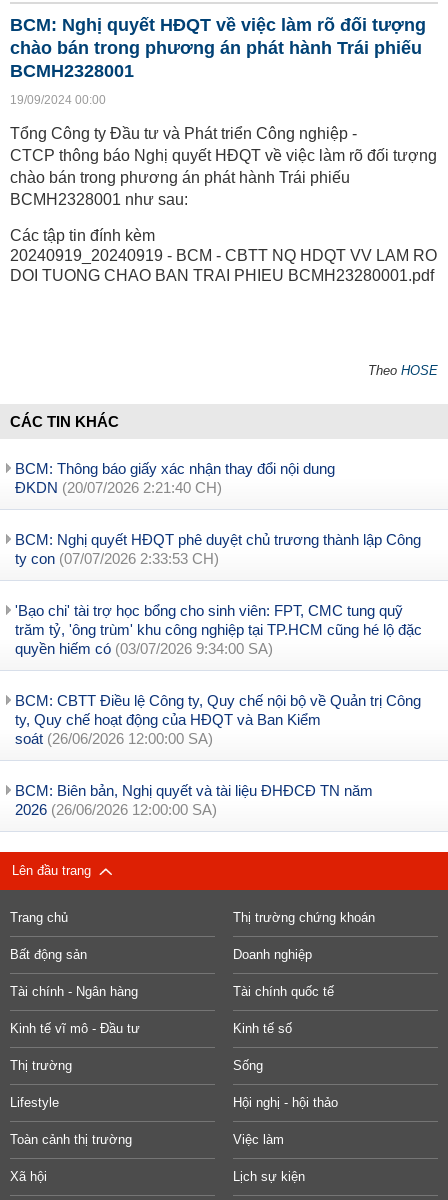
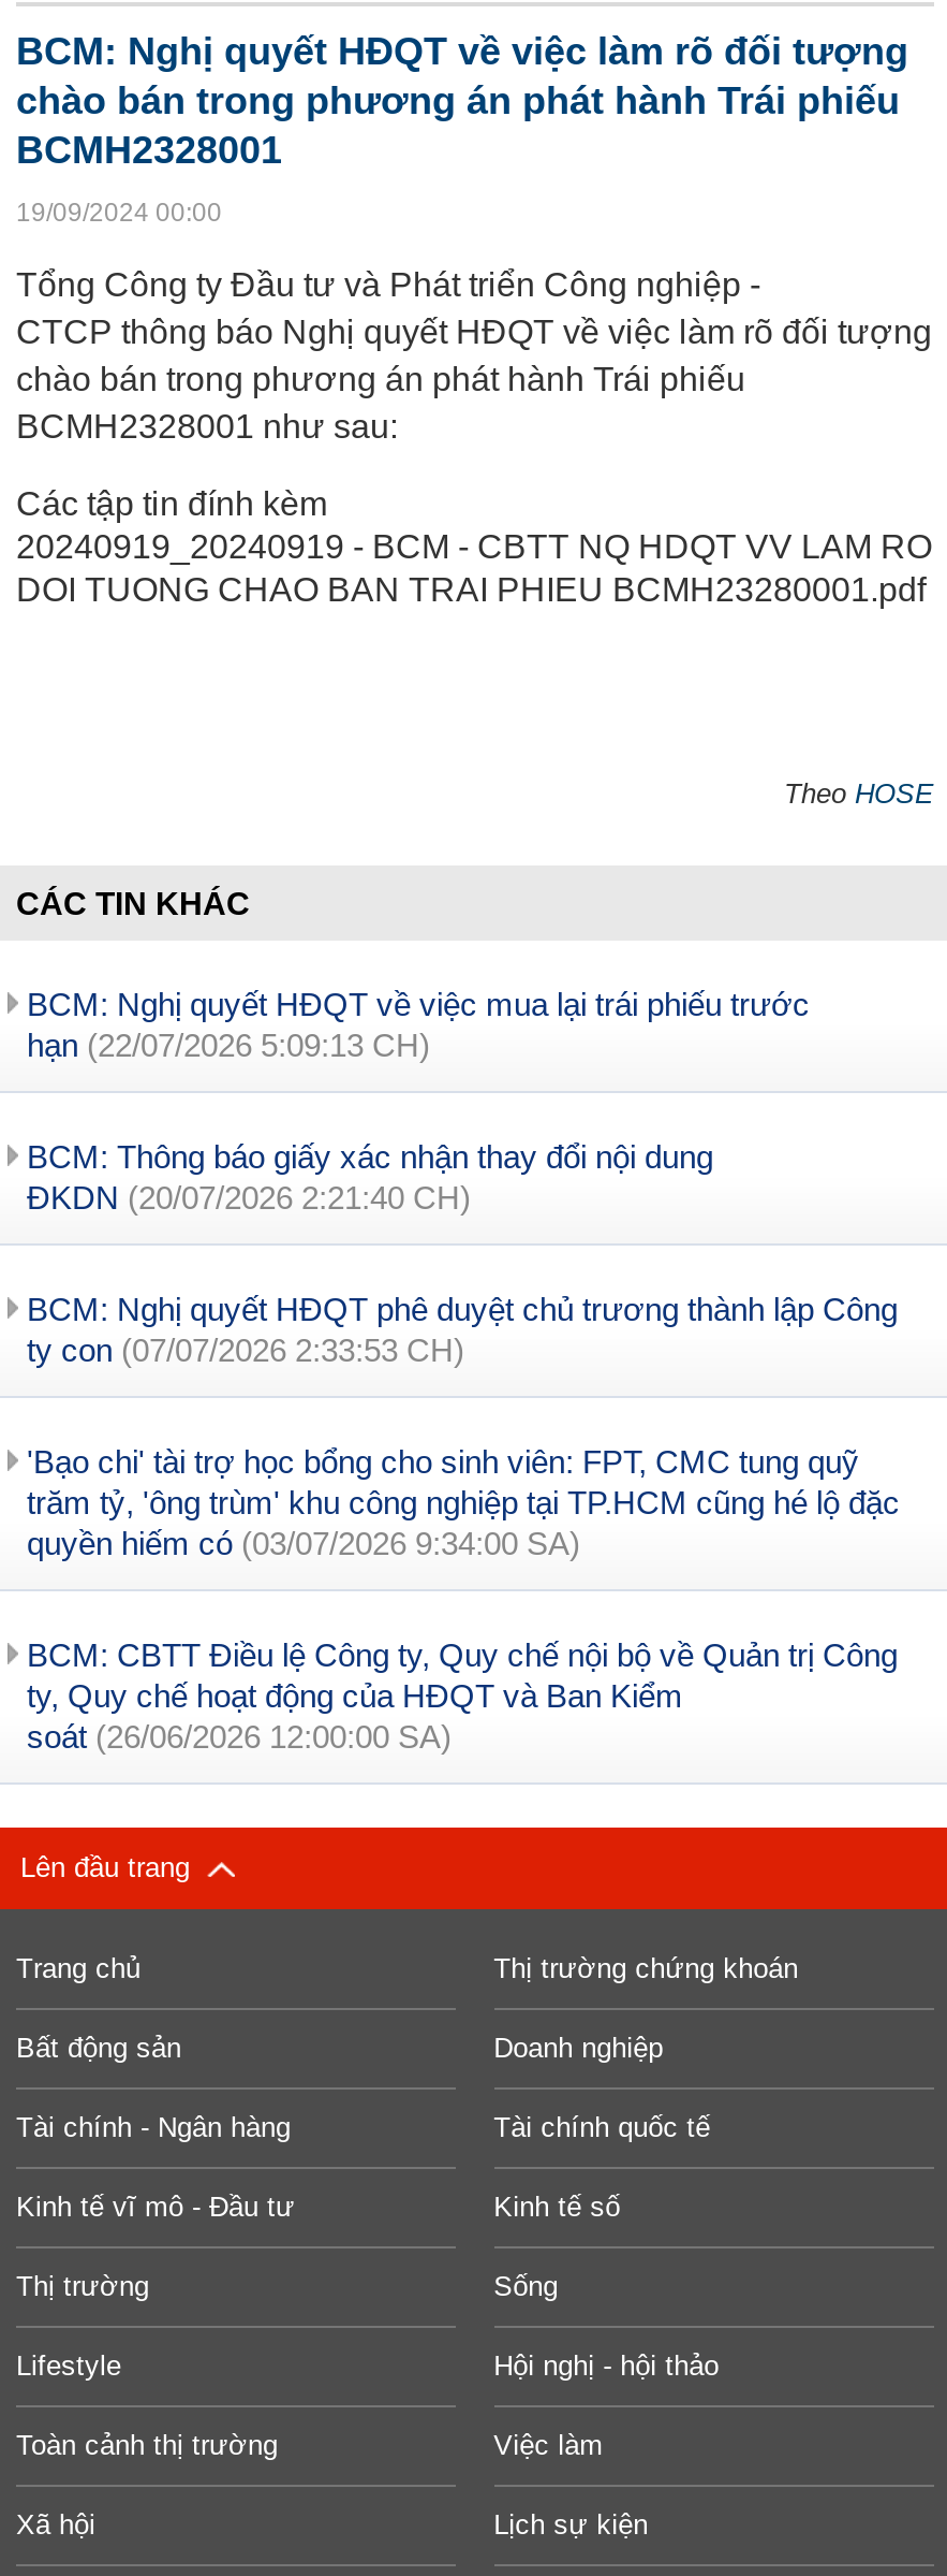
+ BCM: Nghị quyết HĐQT về việc mua lại trái phiếu trước
+ hạn (22/07/2026 5:09:13 CH)

moved down: BCM: Thông báo giấy xác nhận thay đổi nội dung | ĐKDN (20/07/2026 2:21:40 CH) | BCM: Nghị quyết HĐQT phê duyệt chủ trương thành lập Công | ... | ty, Quy chế hoạt động của HĐQT và Ban Kiểm | soát (26/06/2026 12:00:00 SA)

- BCM: Biên bản, Nghị quyết và tài liệu ĐHĐCĐ TN năm
- 2026 (26/06/2026 12:00:00 SA)
